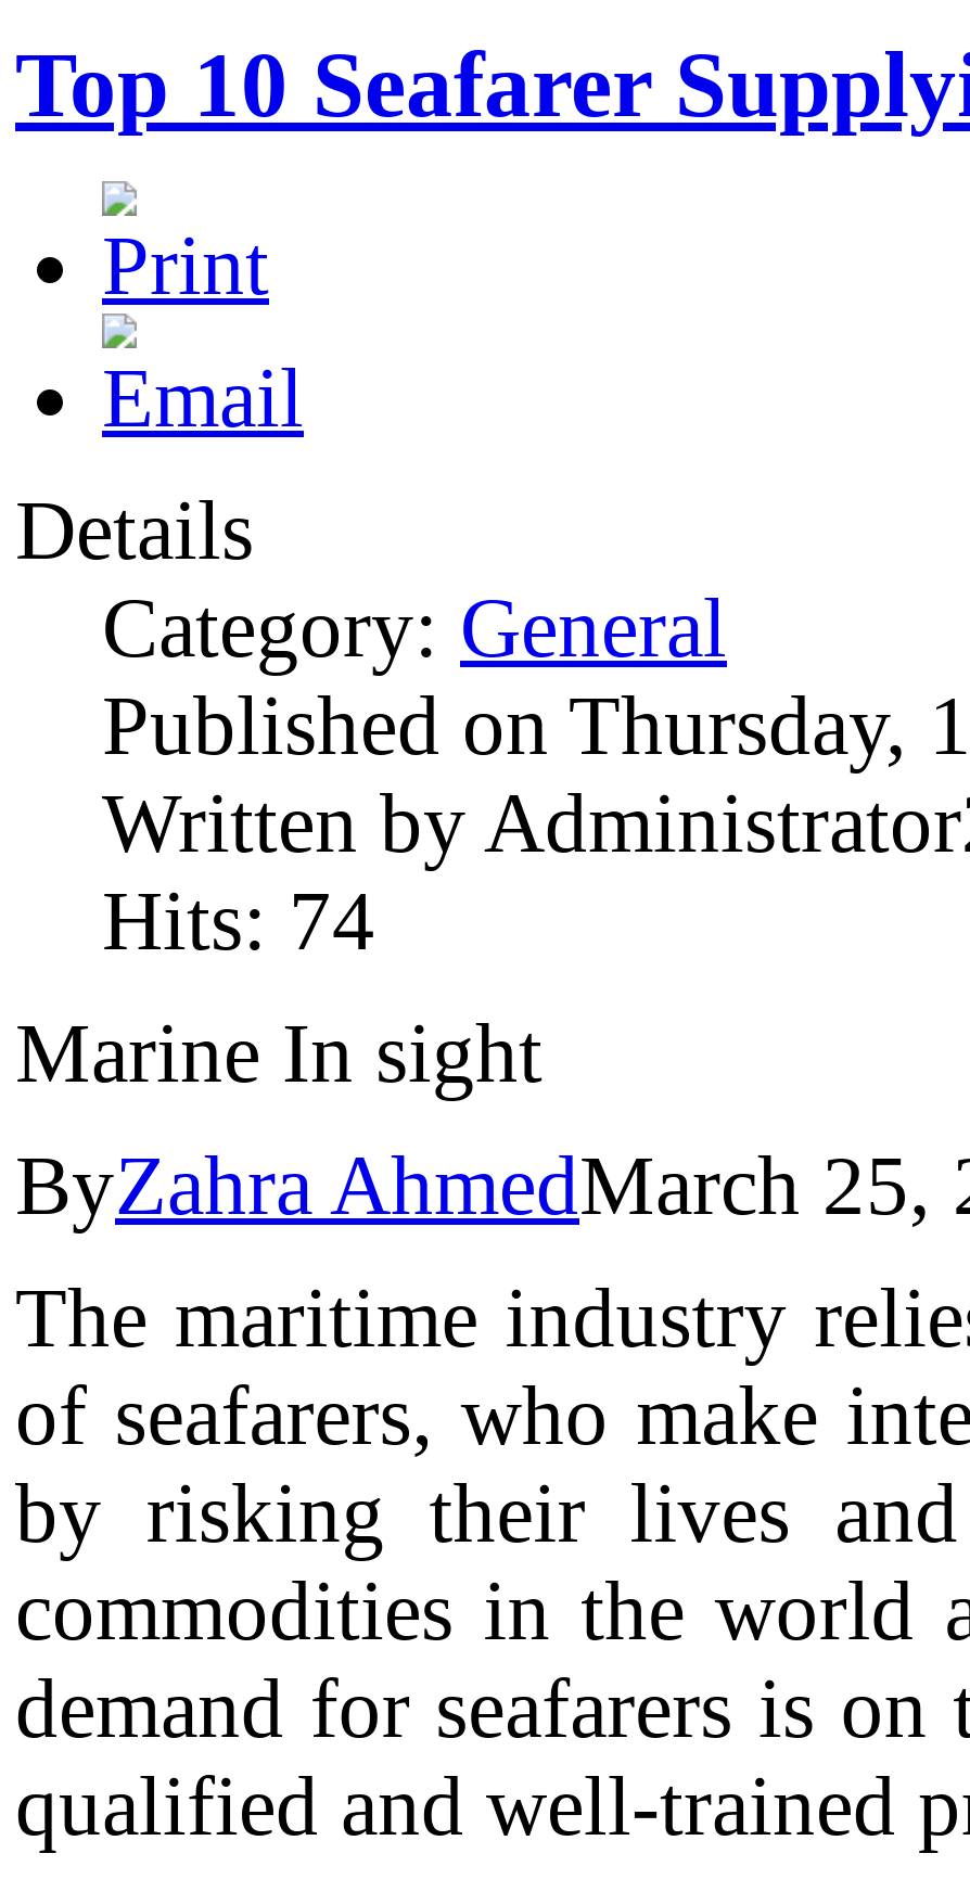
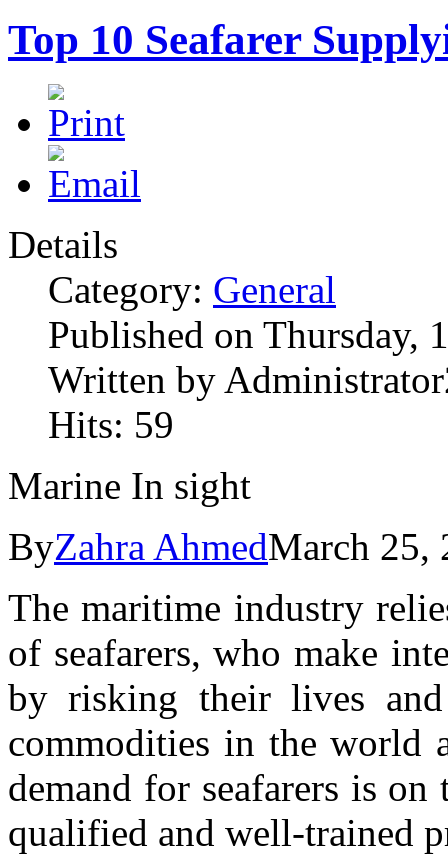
- Hits: 74
+ Hits: 59
